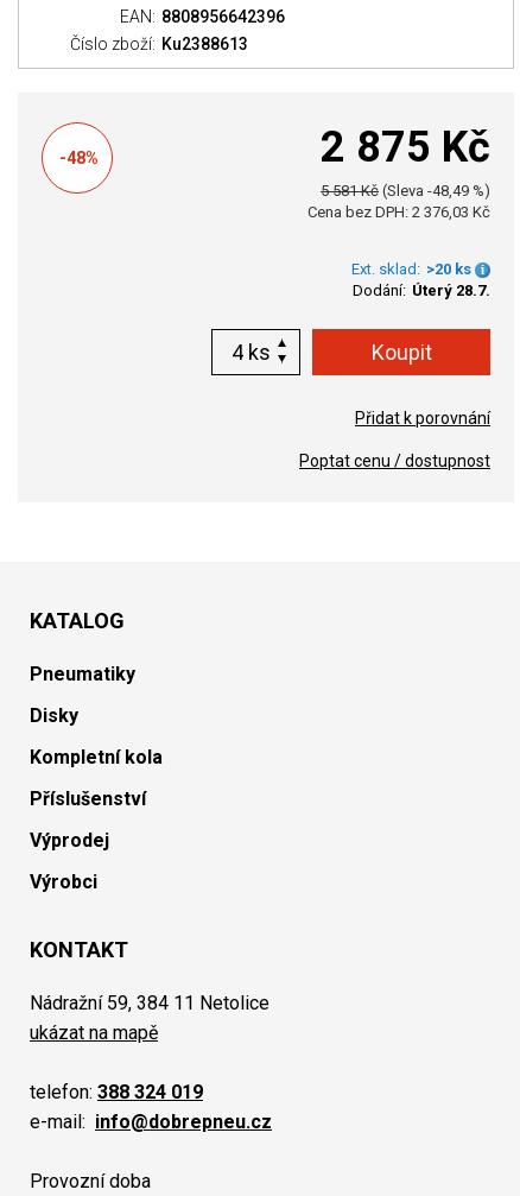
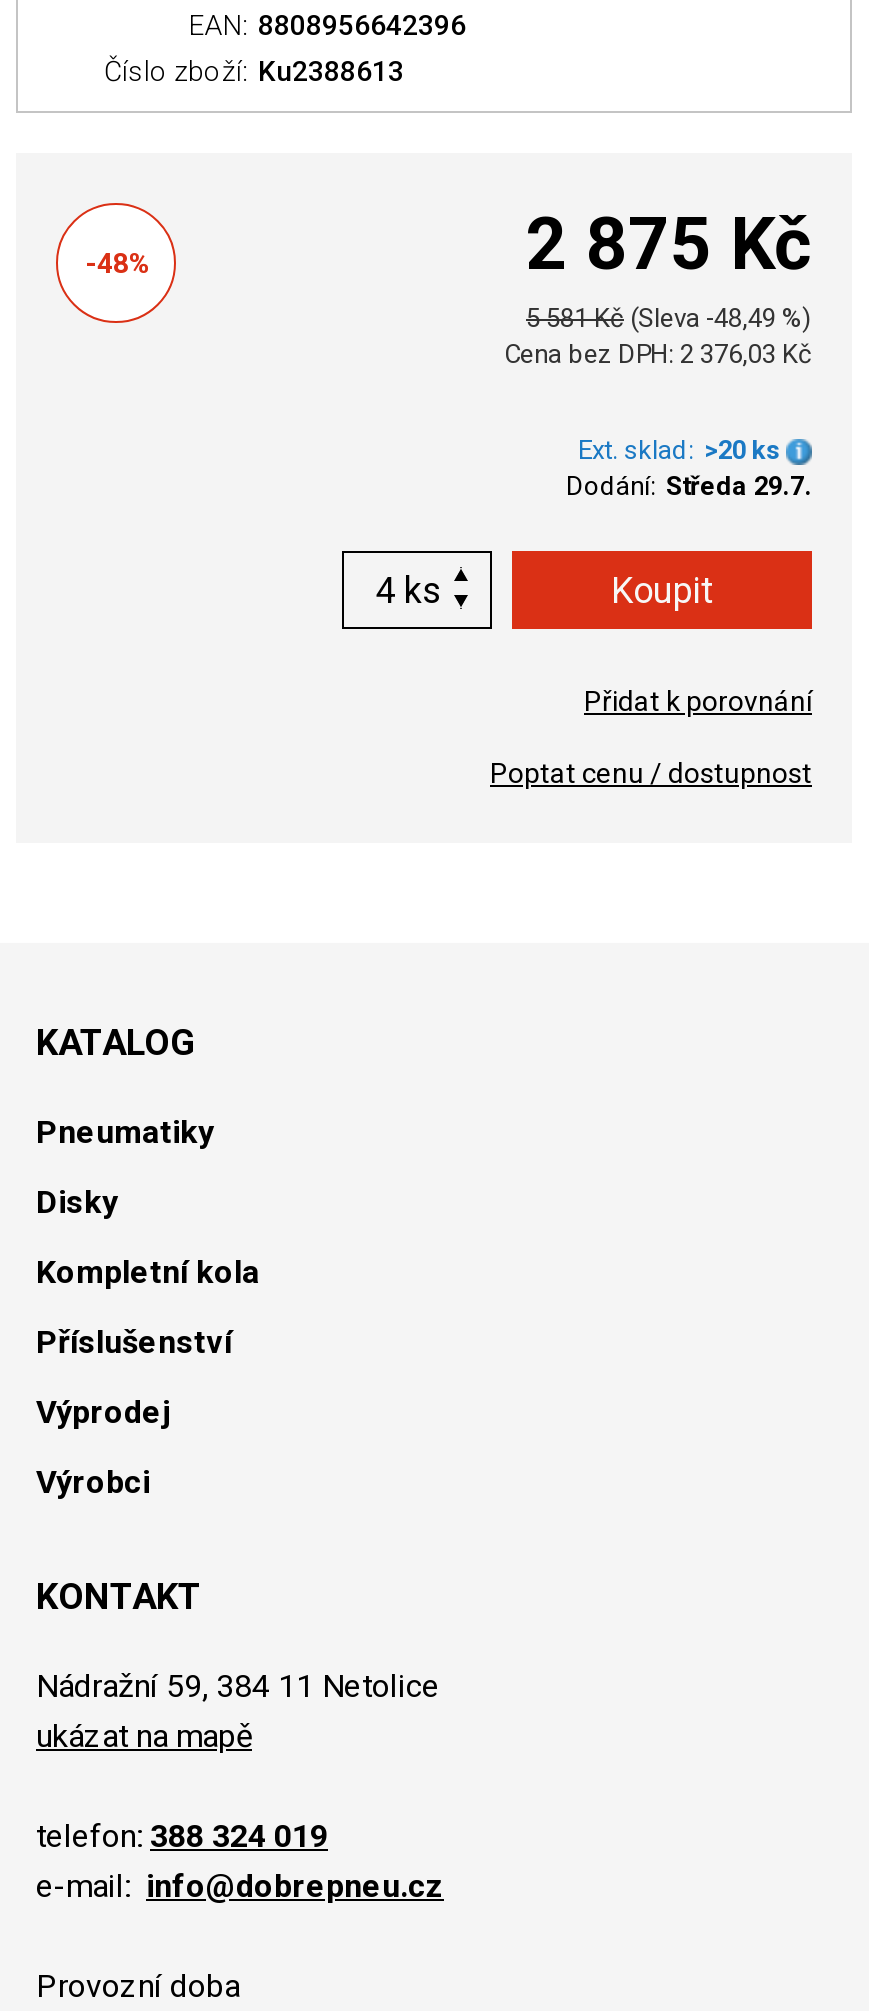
- Dodání: Úterý 28.7.
+ Dodání: Středa 29.7.
